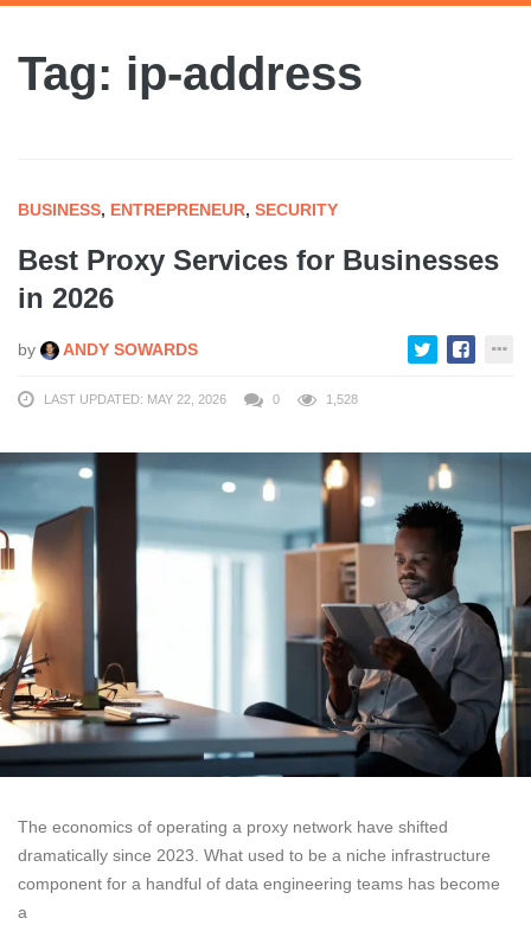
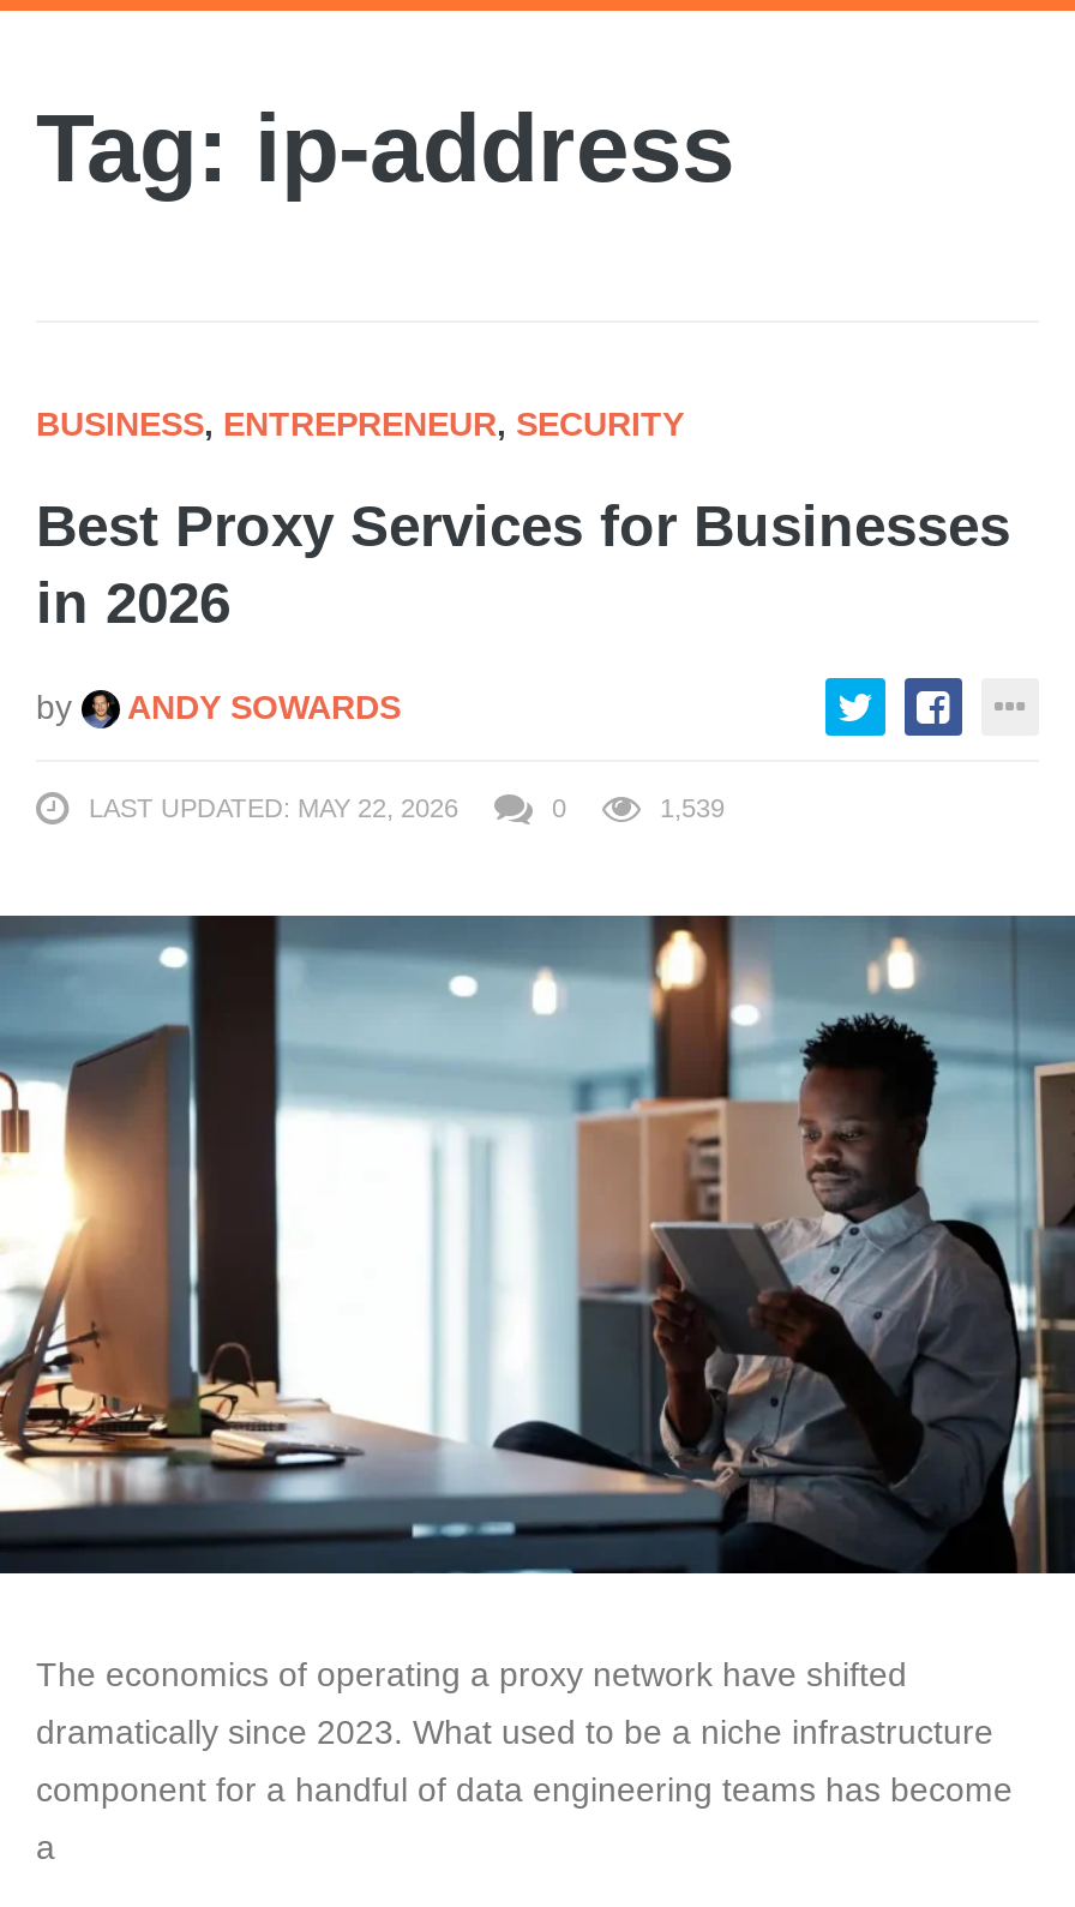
- 1,528
+ 1,539
